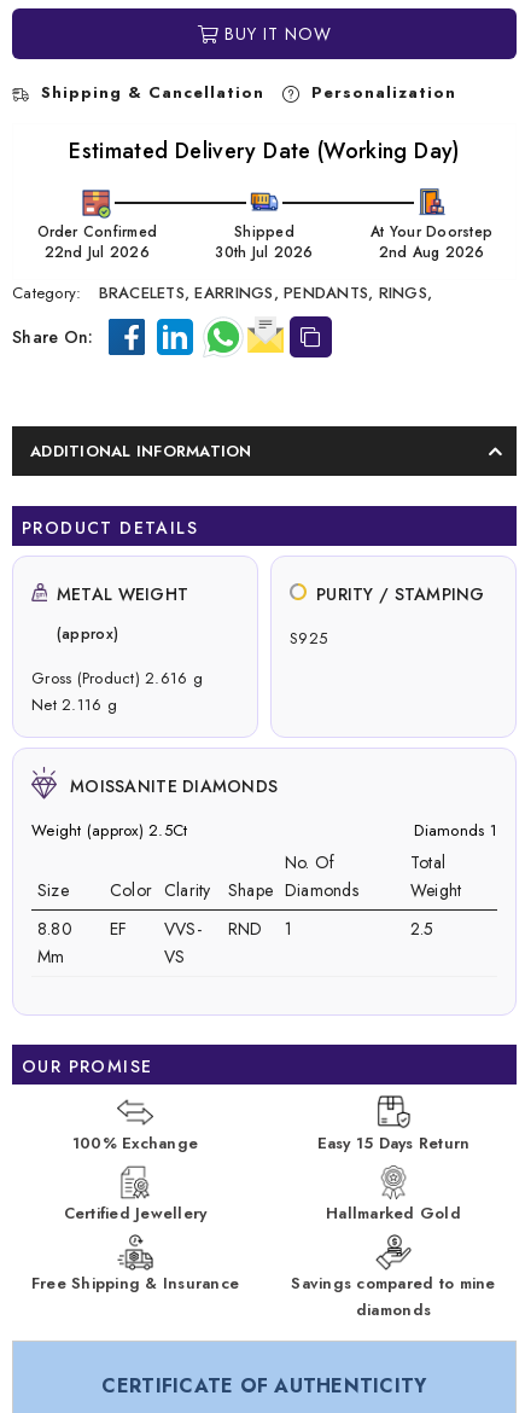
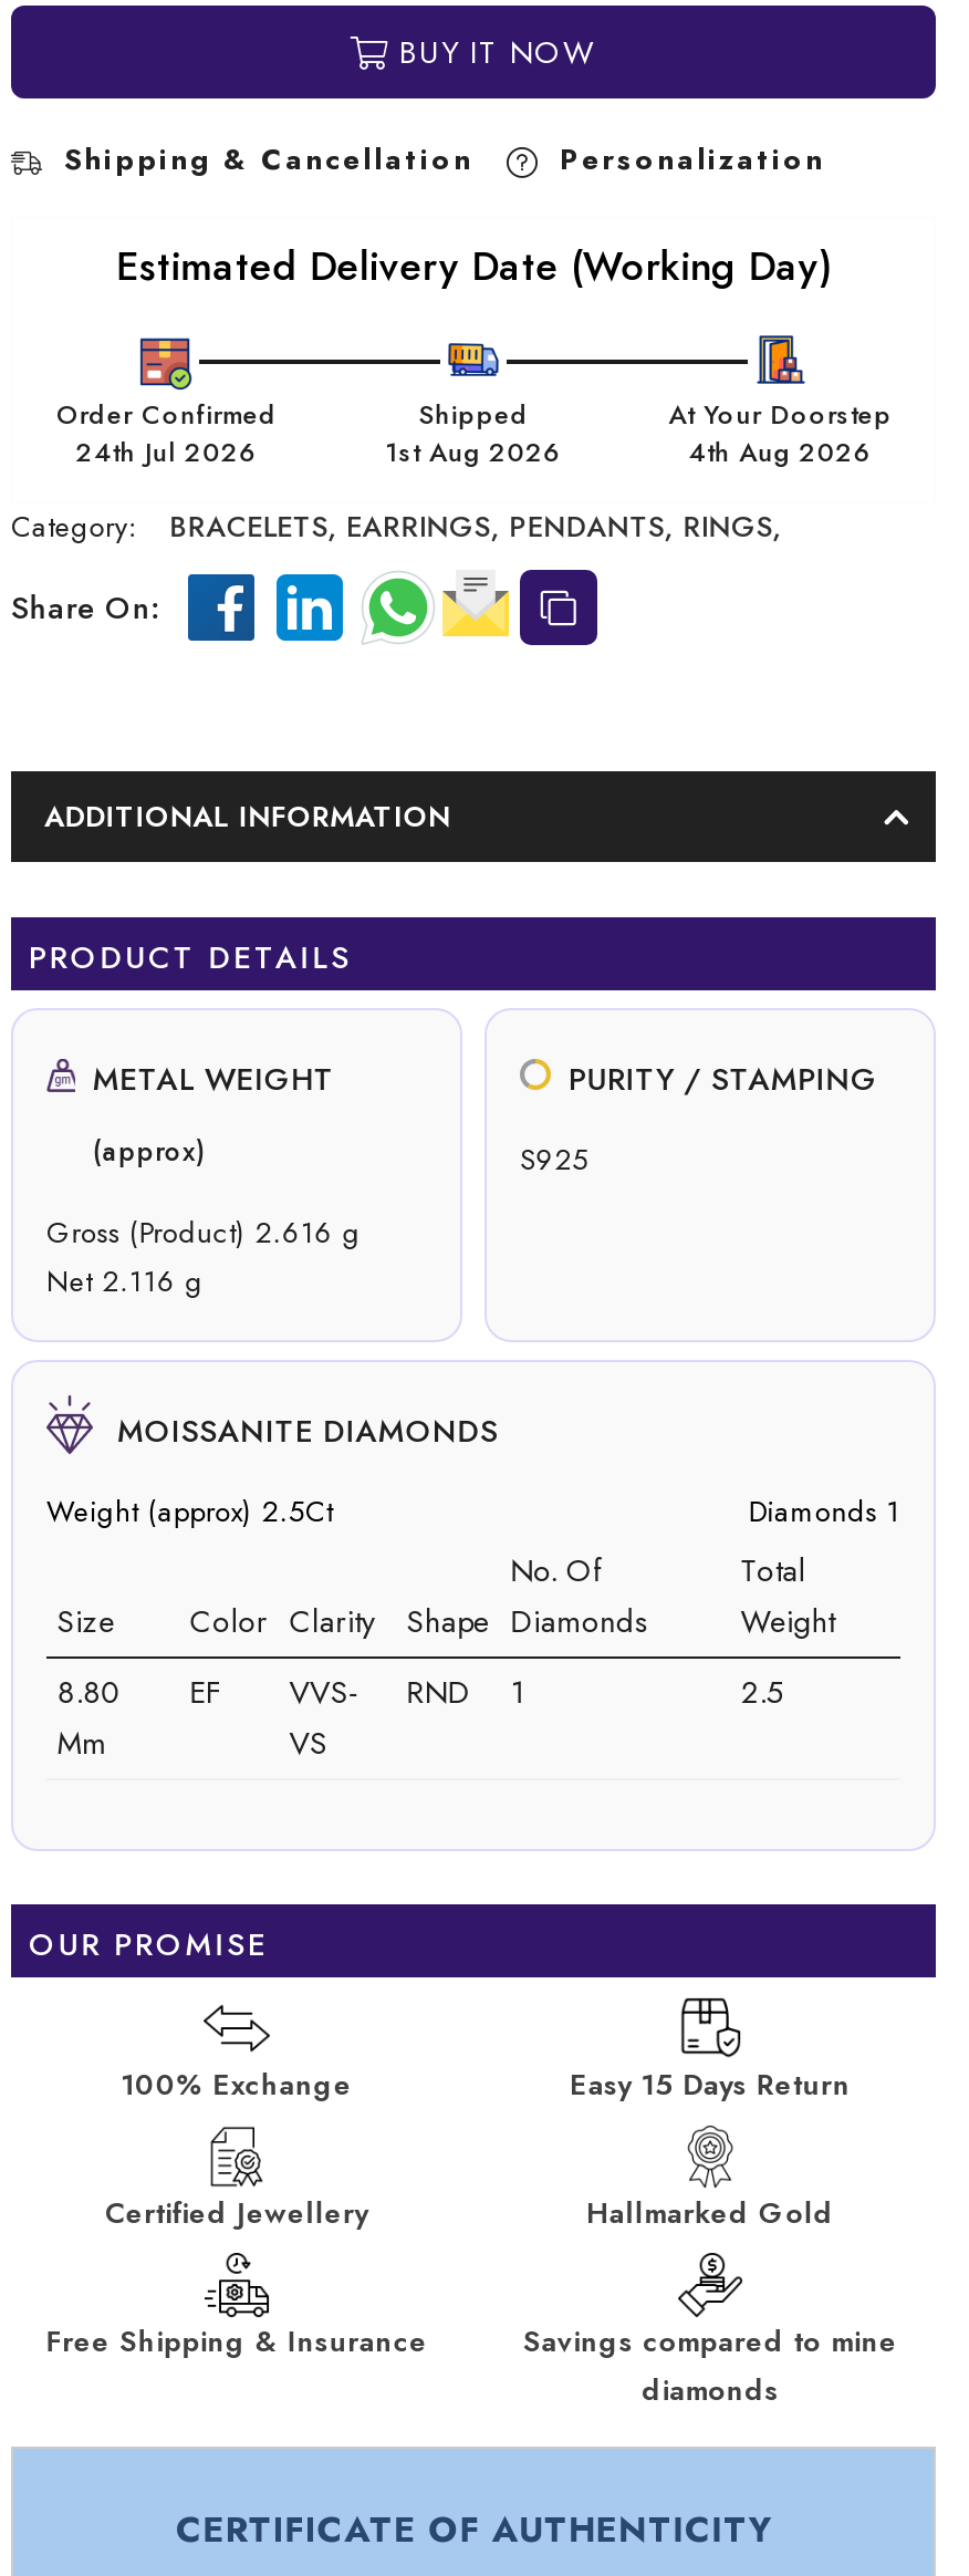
- 22nd Jul 2026
+ 24th Jul 2026

- 30th Jul 2026
+ 1st Aug 2026

- 2nd Aug 2026
+ 4th Aug 2026
